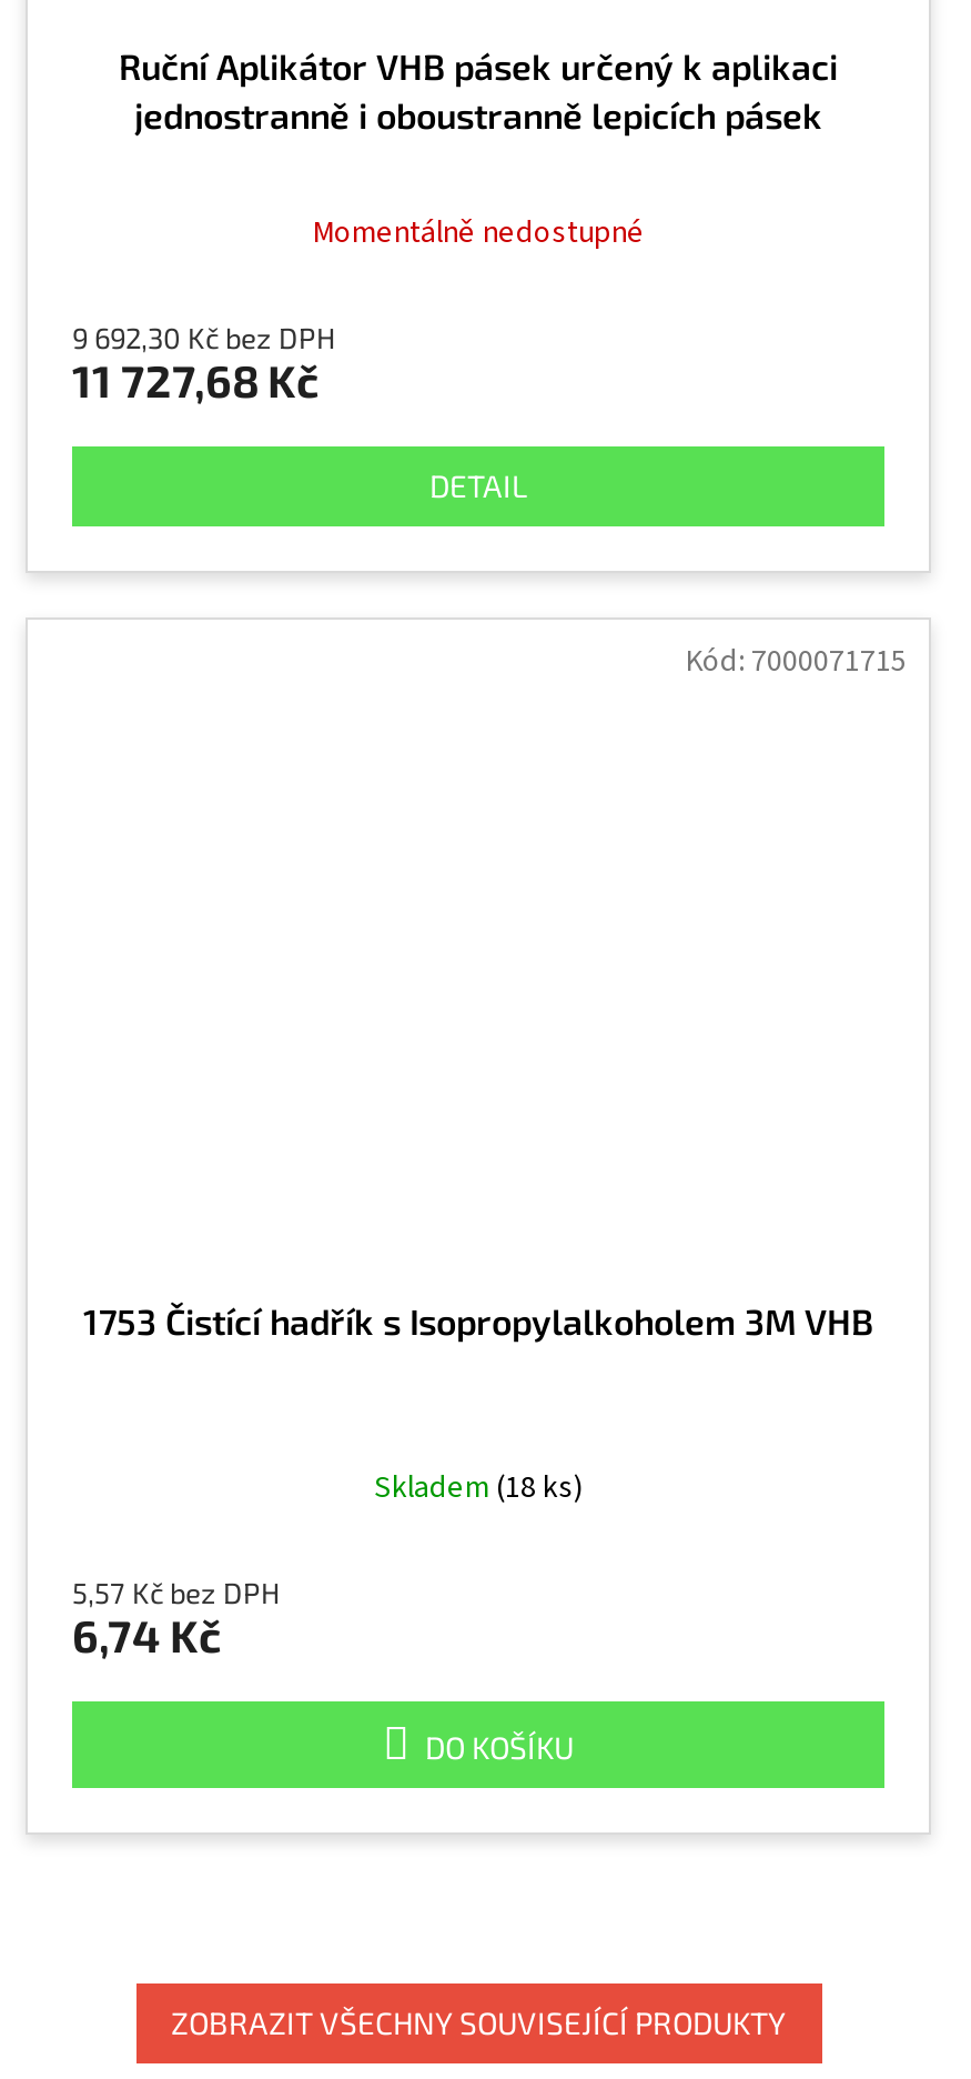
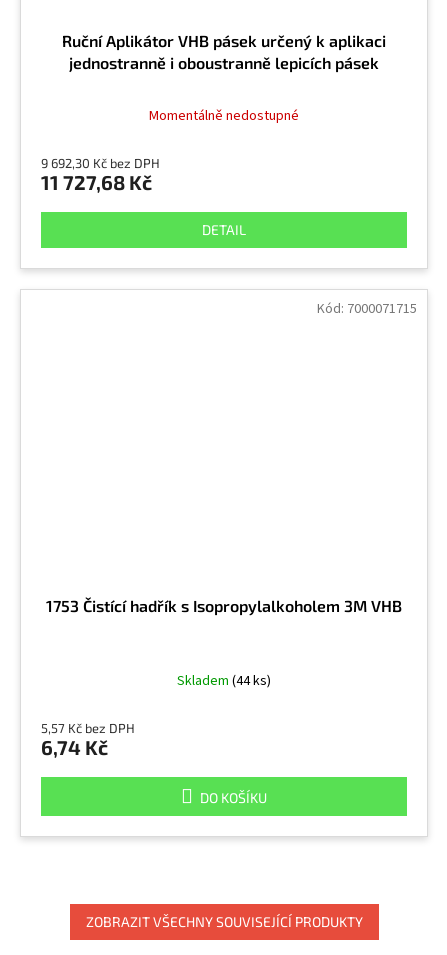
- Skladem (18 ks)
+ Skladem (44 ks)
